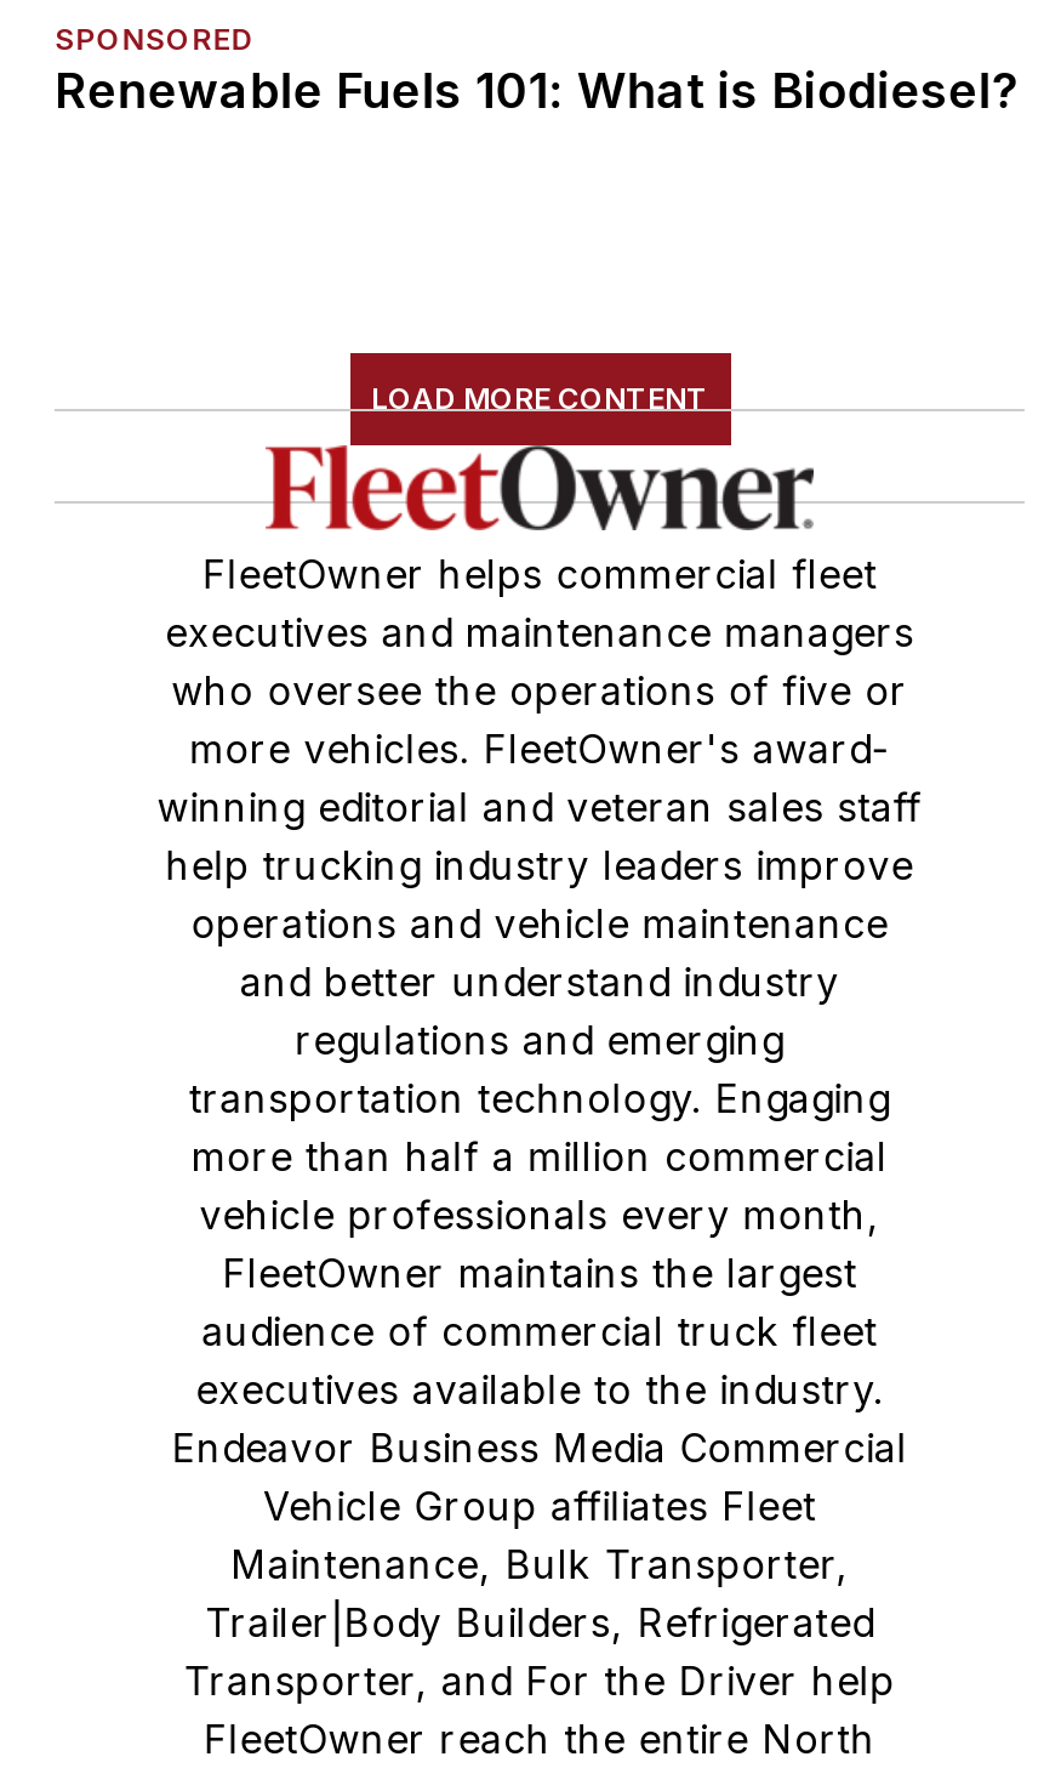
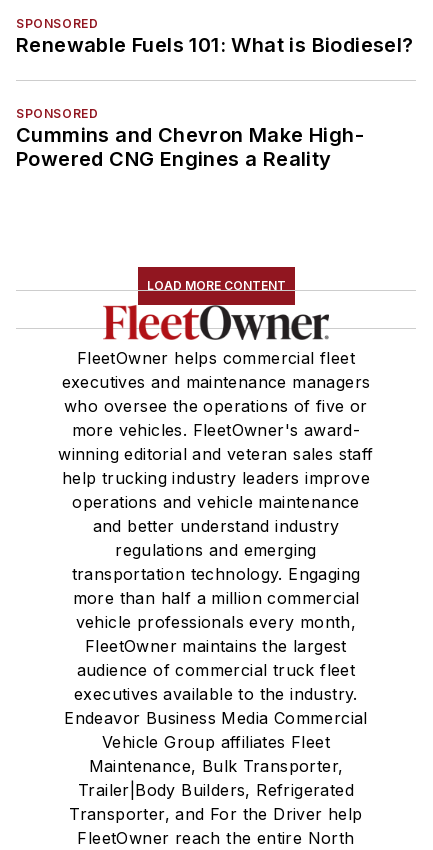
+ SPONSORED
+ Cummins and Chevron Make High-
+ Powered CNG Engines a Reality
